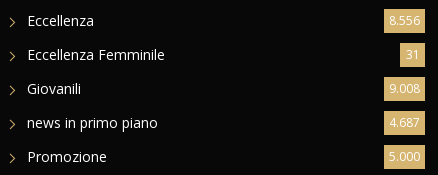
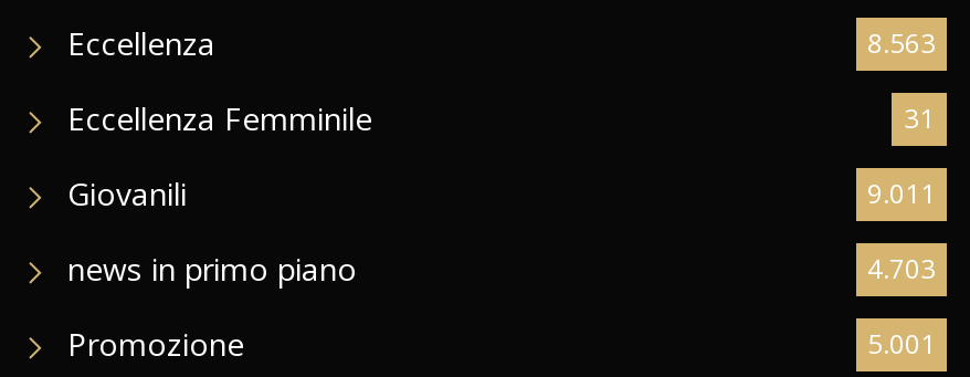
- 8.556
+ 8.563

- 9.008
+ 9.011

- 4.687
+ 4.703

- 5.000
+ 5.001
